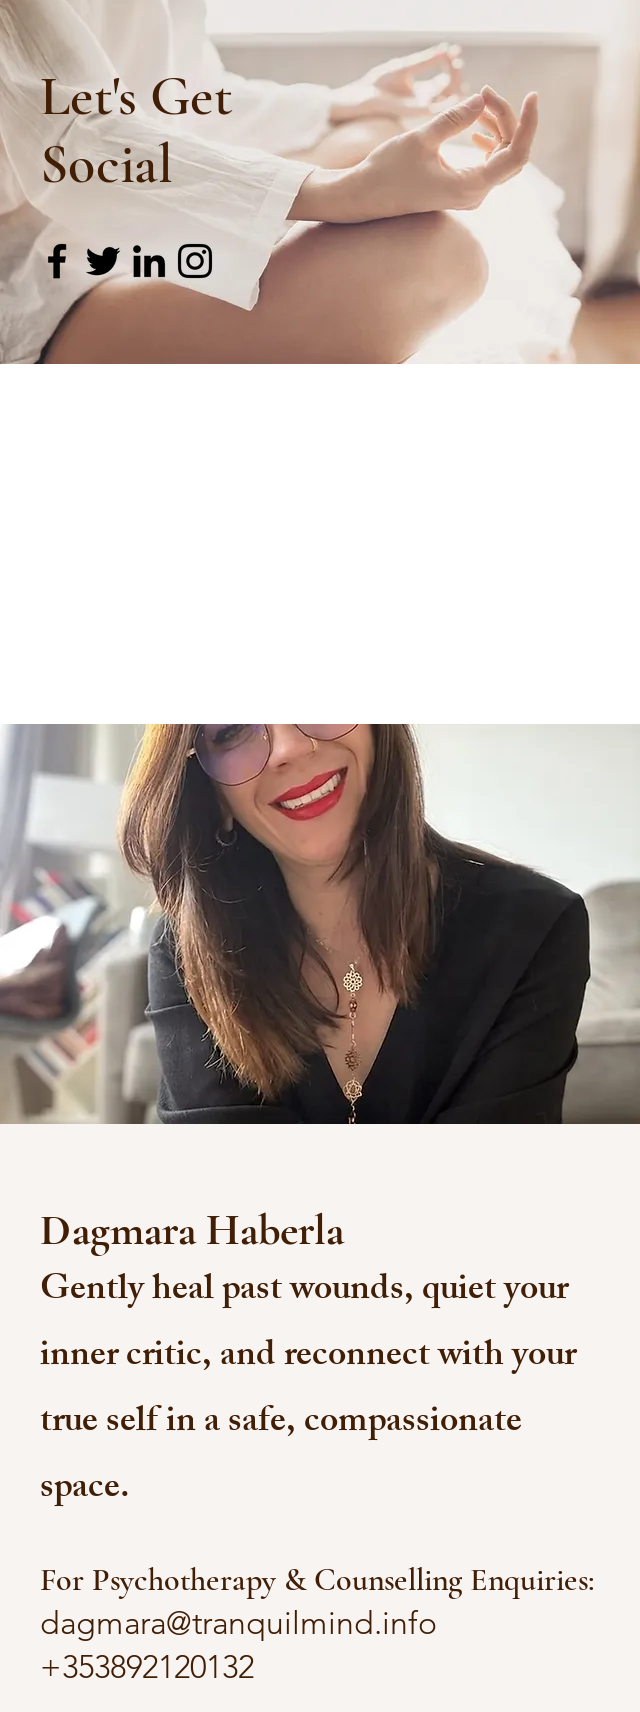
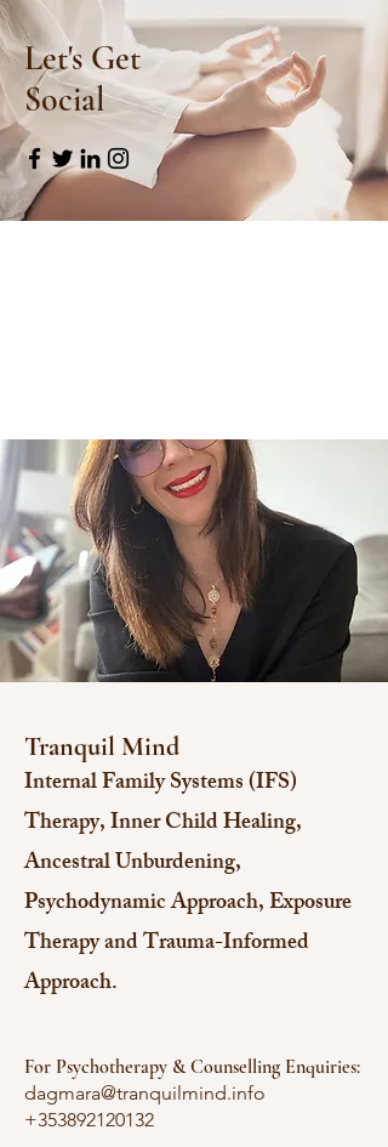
- Dagmara Haberla
- Gently heal past wounds, quiet your
- inner critic, and reconnect with your
- true self in a safe, compassionate
- space.
+ Tranquil Mind
+ Internal Family Systems (IFS)
+ Therapy, Inner Child Healing,
+ Ancestral Unburdening,
+ Psychodynamic Approach, Exposure
+ Therapy and Trauma-Informed
+ Approach.
